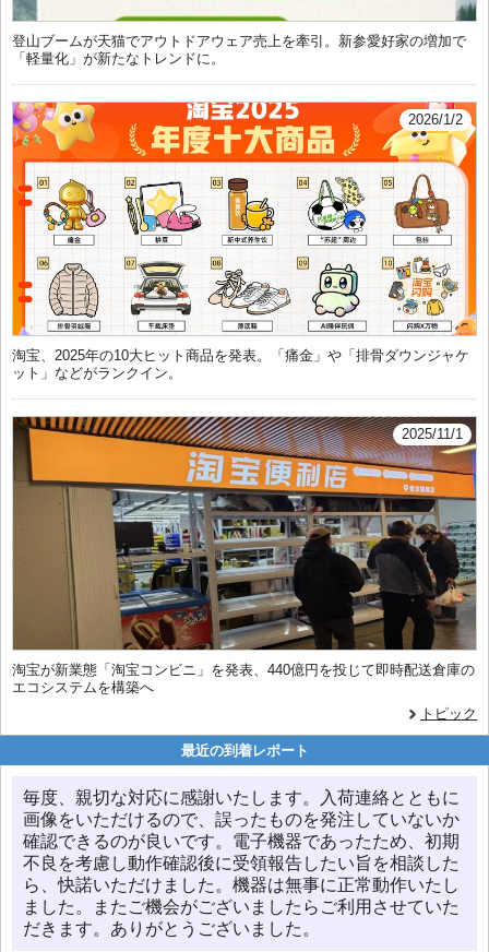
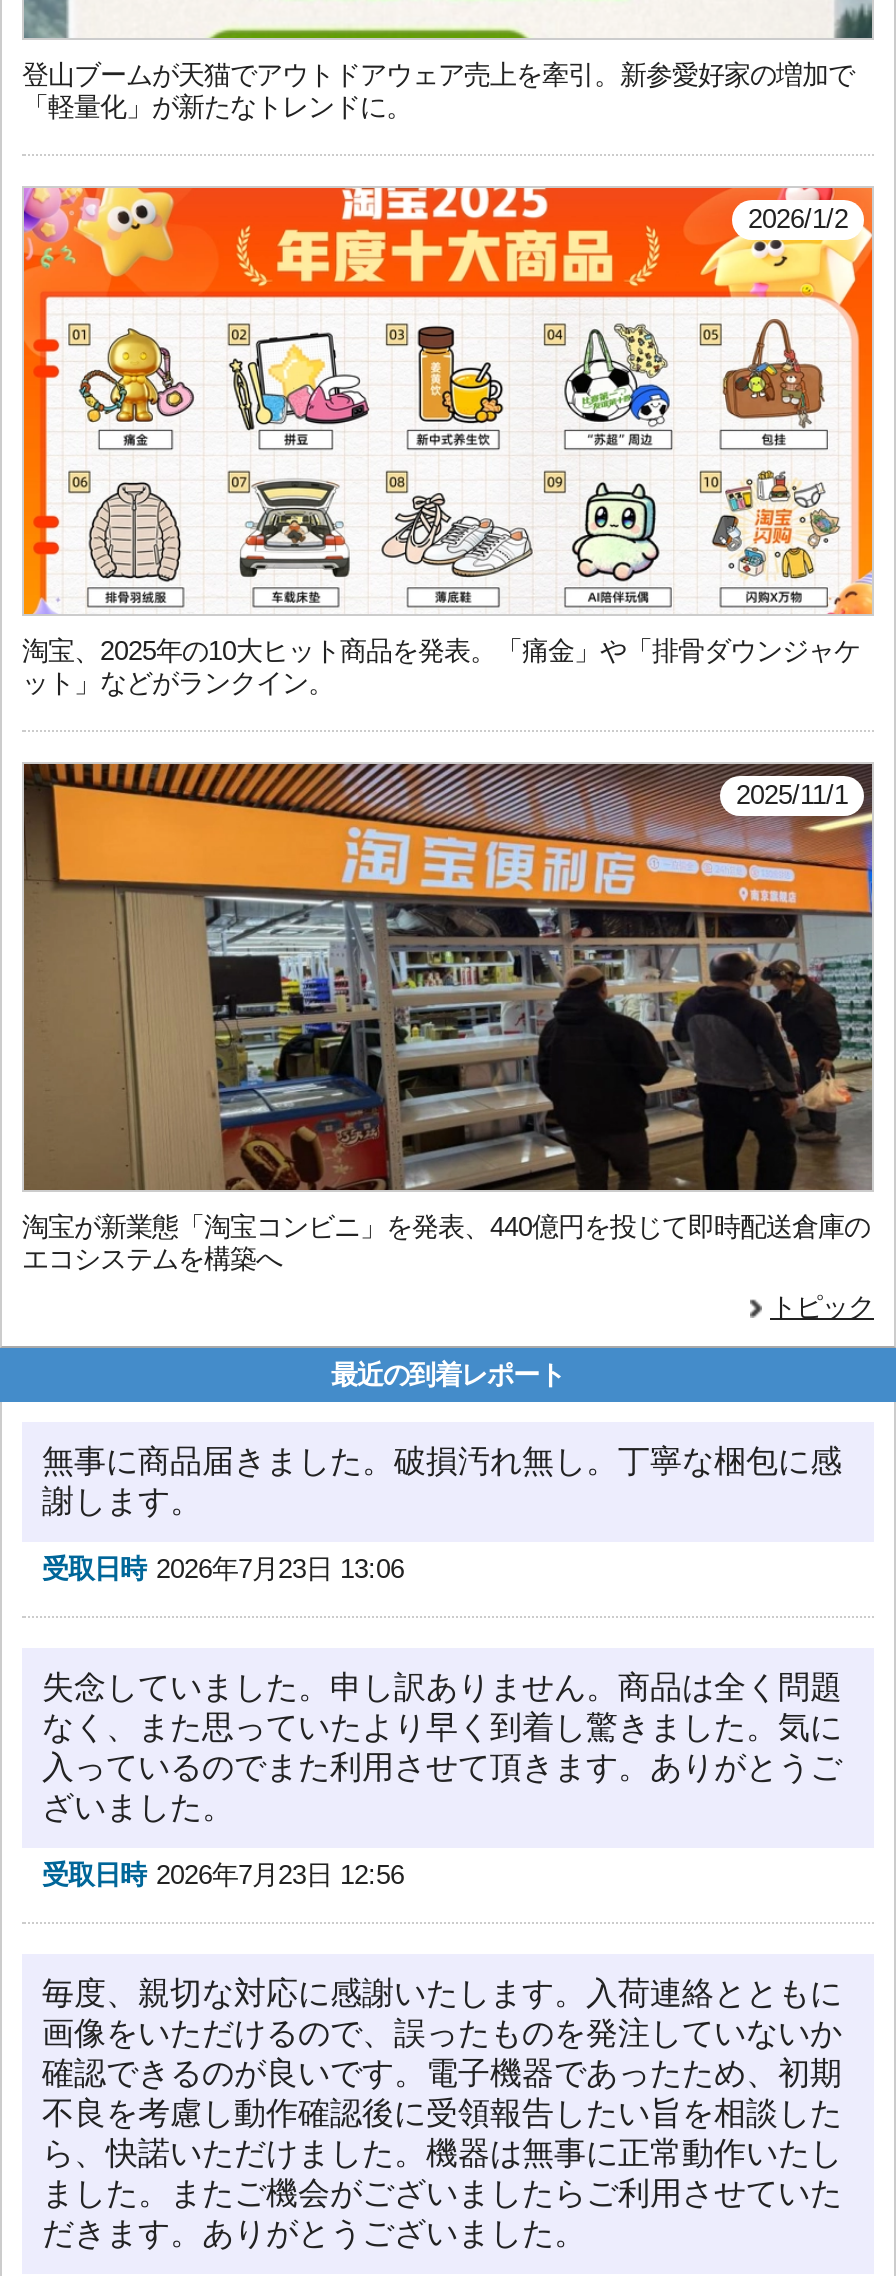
+ 無事に商品届きました。破損汚れ無し。丁寧な梱包に感
+ 謝します。
+ 受取日時 2026年7月23日 13:06

+ 失念していました。申し訳ありません。商品は全く問題
+ なく、また思っていたより早く到着し驚きました。気に
+ 入っているのでまた利用させて頂きます。ありがとうご
+ ざいました。
+ 受取日時 2026年7月23日 12:56
